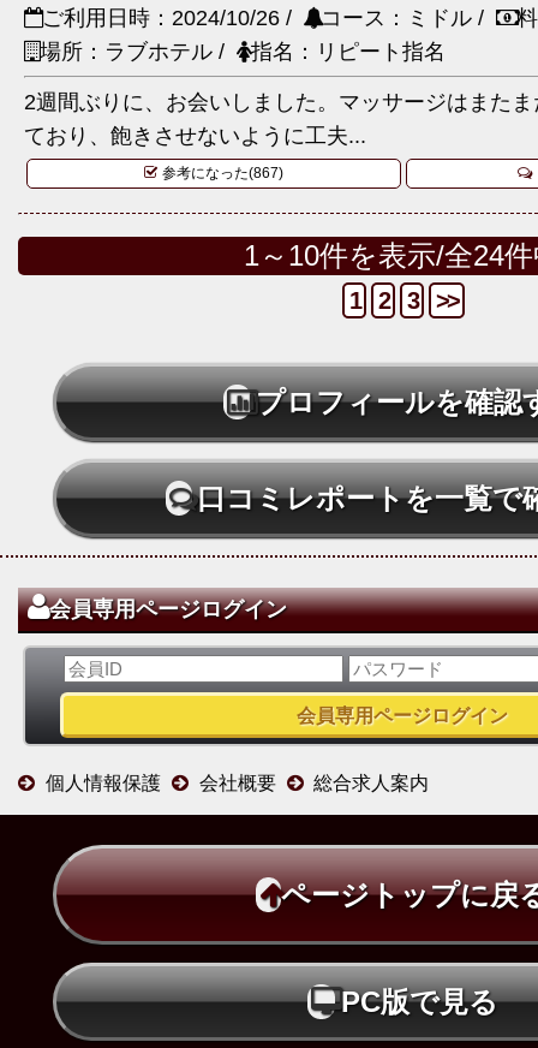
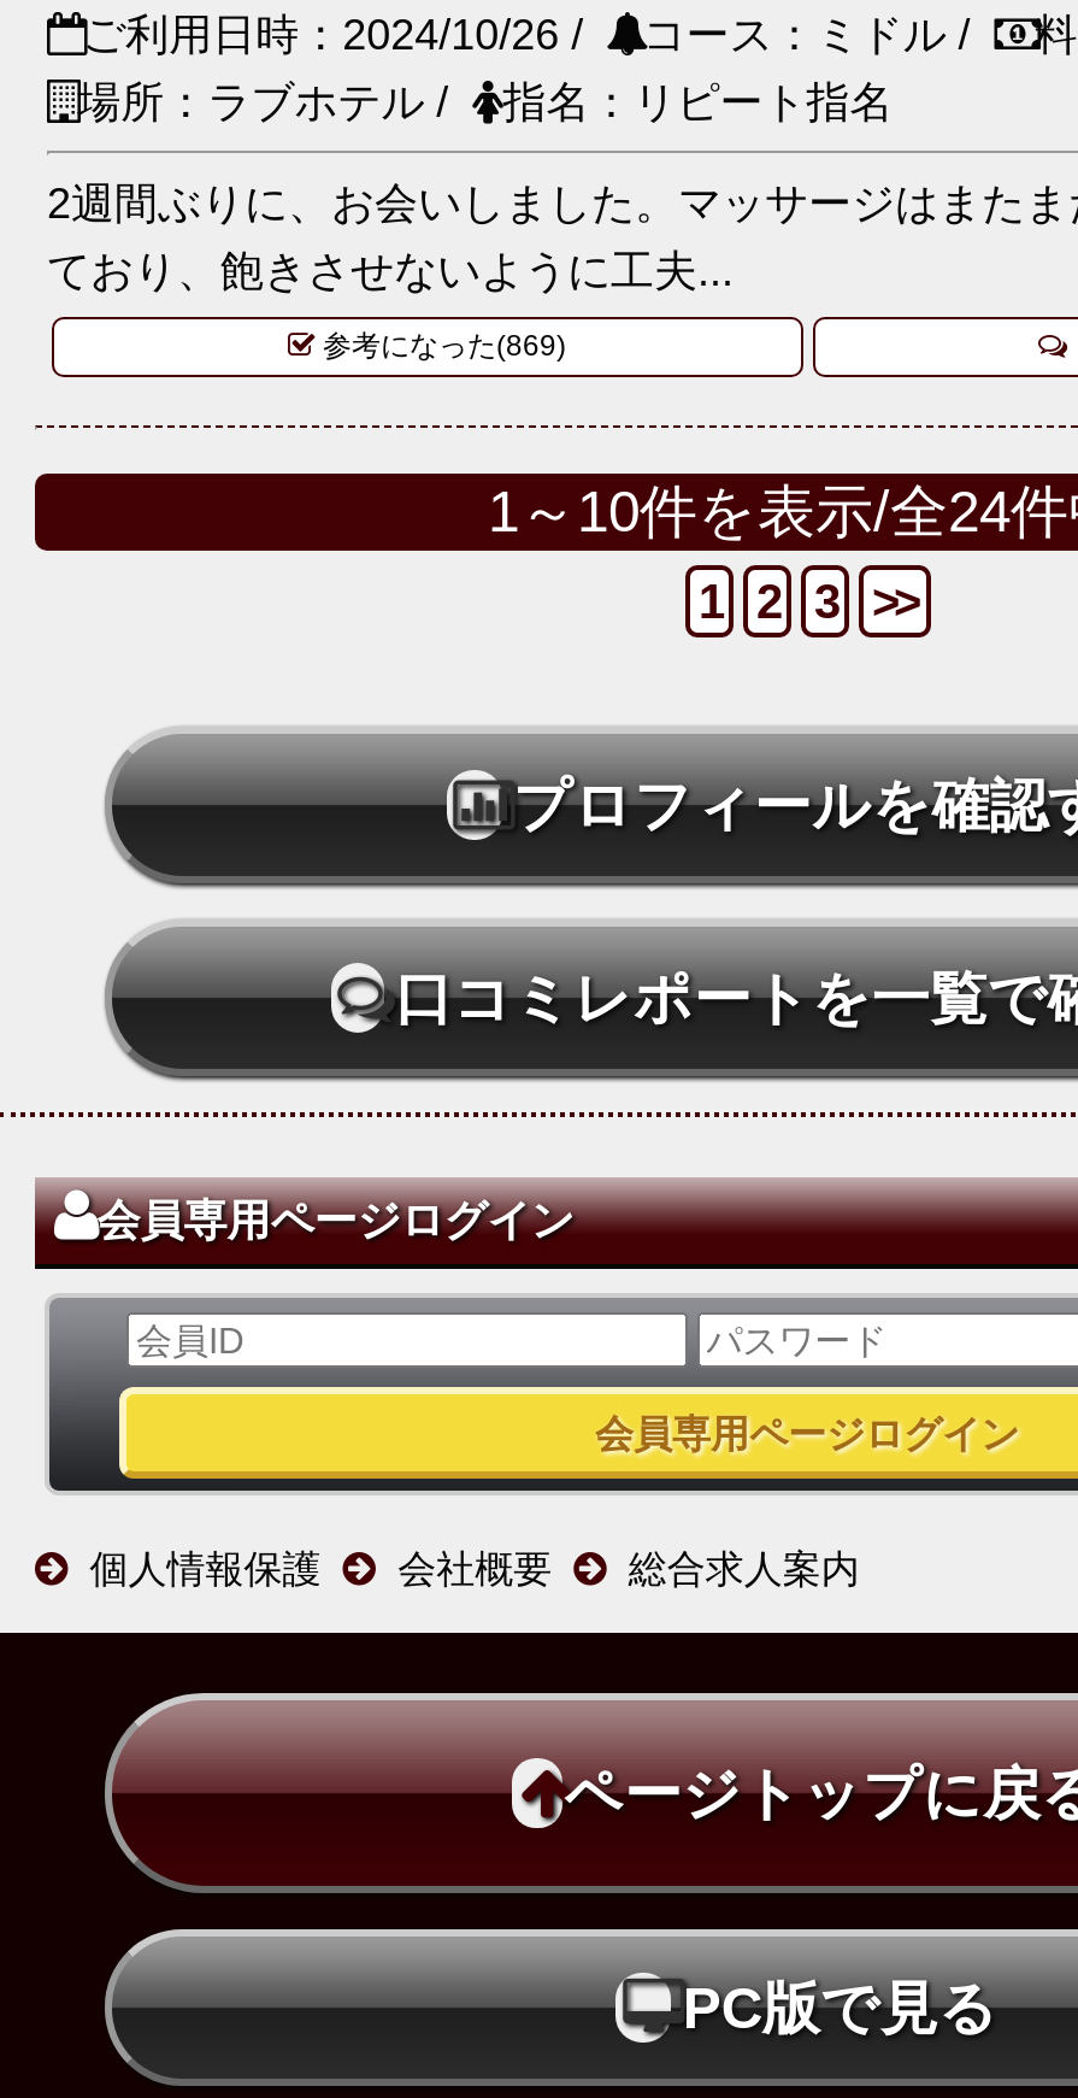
- 参考になった(867)
+ 参考になった(869)
